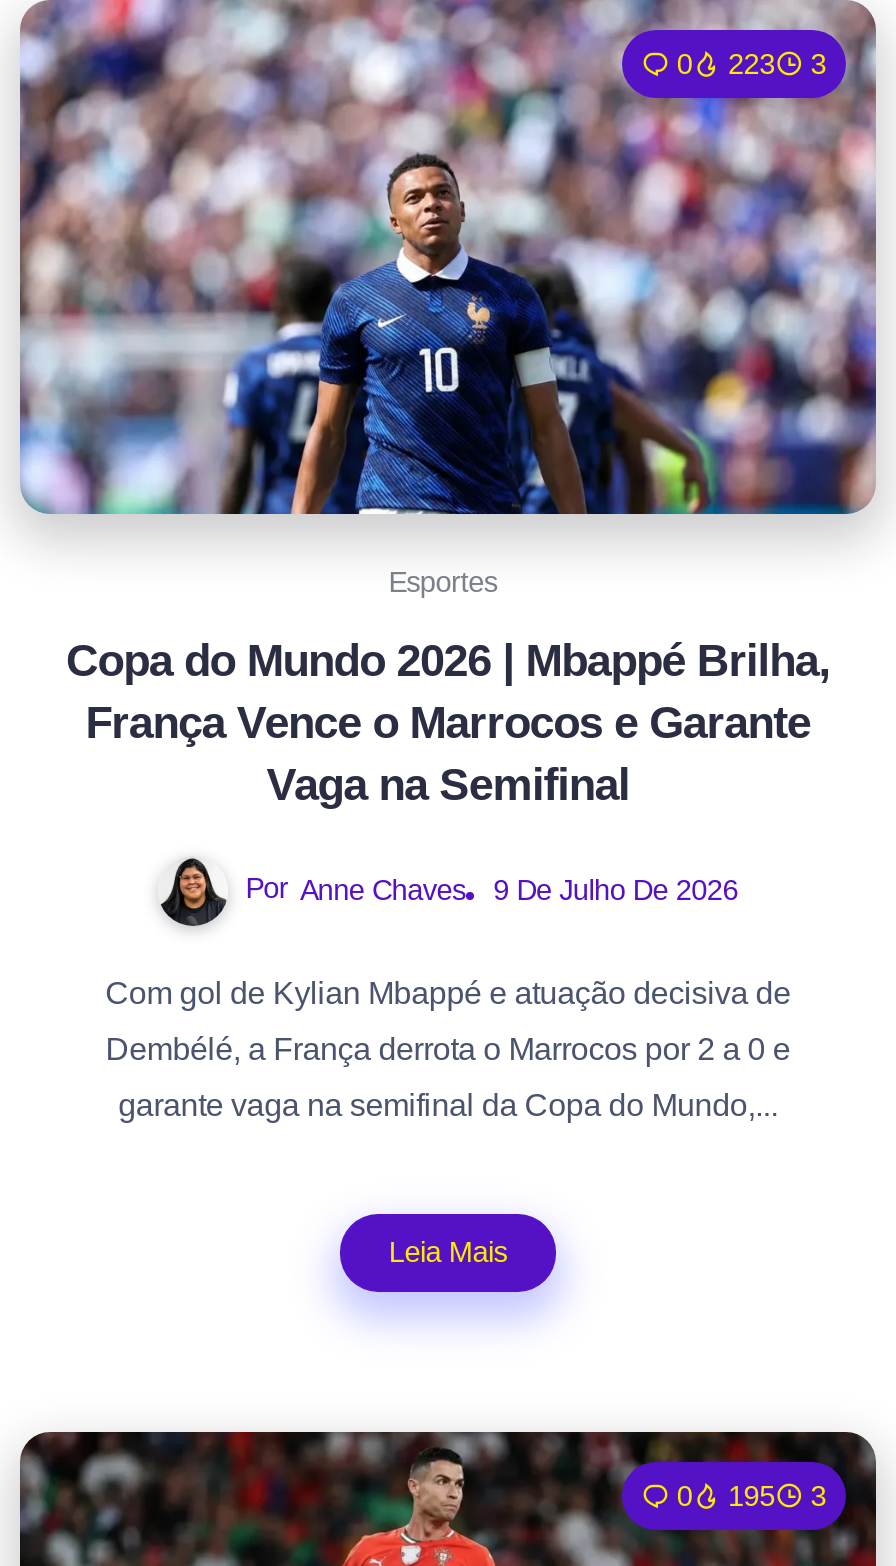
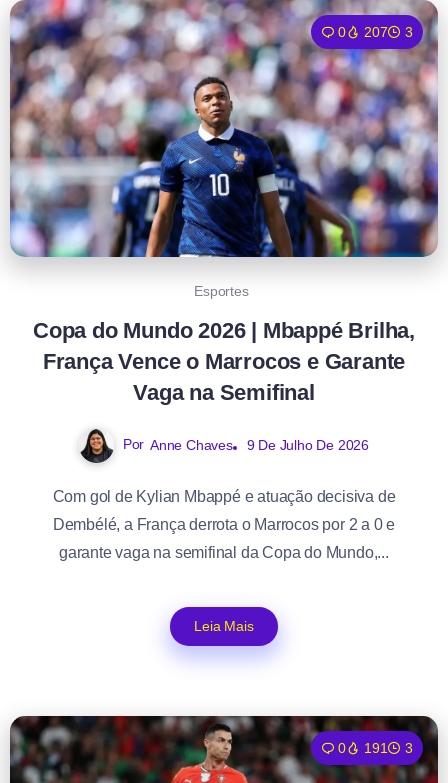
- 0 223 3
+ 0 207 3

- 0 195 3
+ 0 191 3
